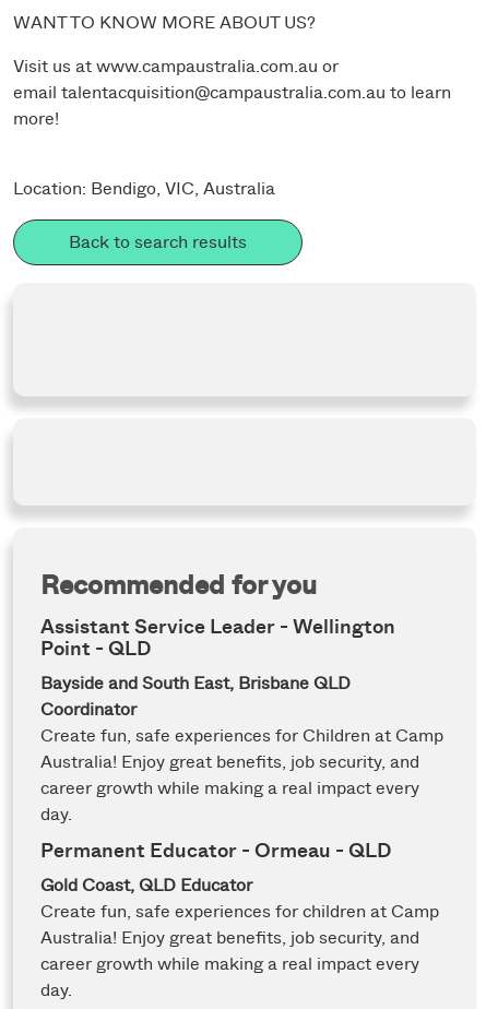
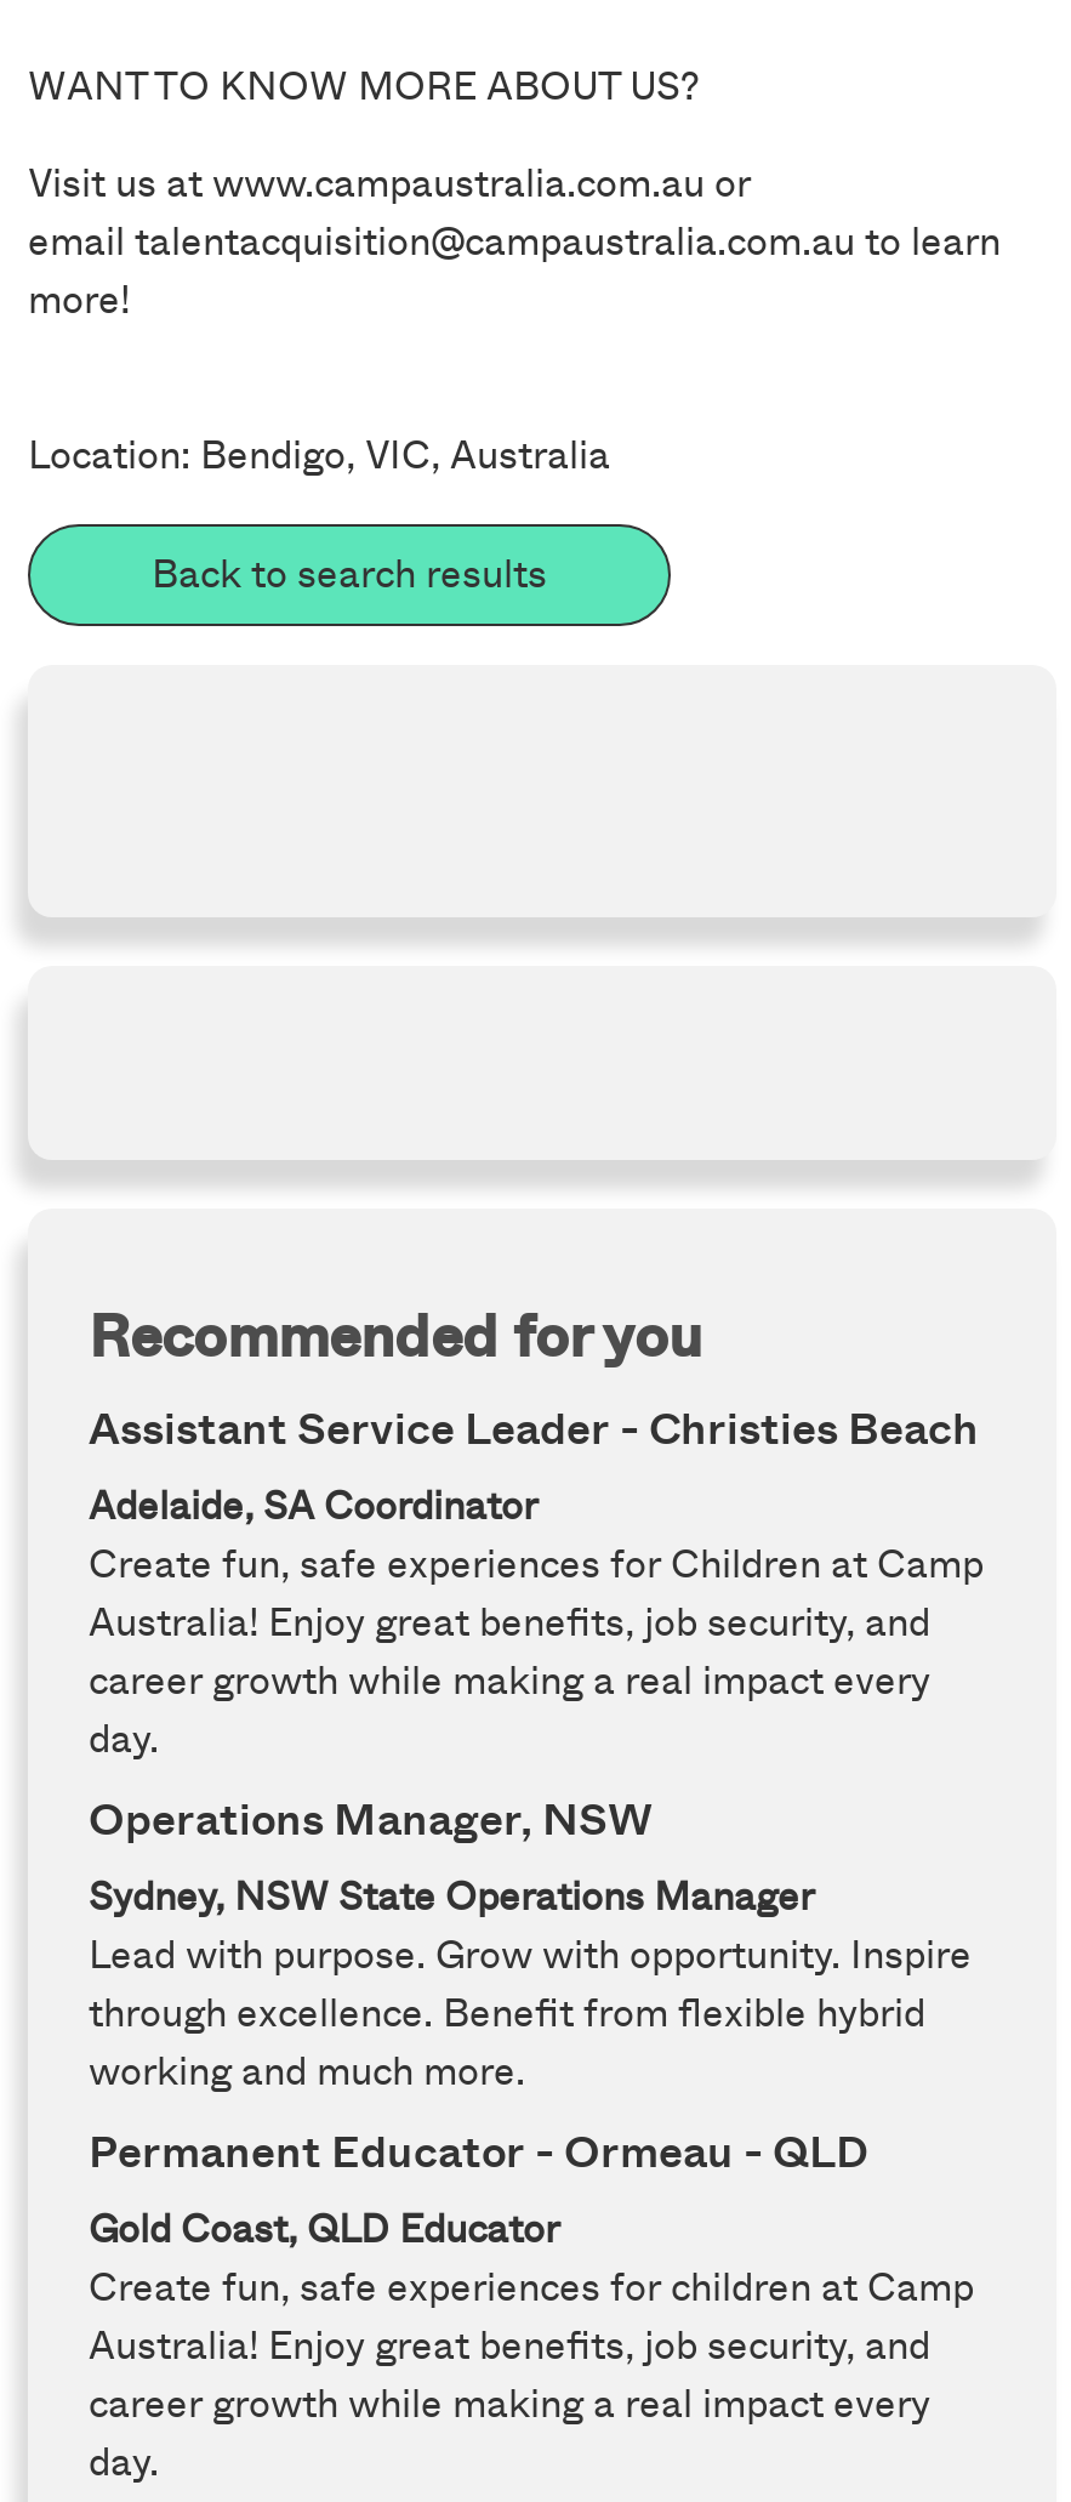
- Assistant Service Leader - Wellington
- Point - QLD
- Bayside and South East, Brisbane QLD
- Coordinator
+ Assistant Service Leader - Christies Beach
+ Adelaide, SA Coordinator

moved up: Create fun, safe experiences for Children at Camp | Australia! Enjoy great benefits, job security, and | career growth while making a real impact every | day.

+ Operations Manager, NSW
+ Sydney, NSW State Operations Manager
+ Lead with purpose. Grow with opportunity. Inspire
+ through excellence. Benefit from flexible hybrid
+ working and much more.
